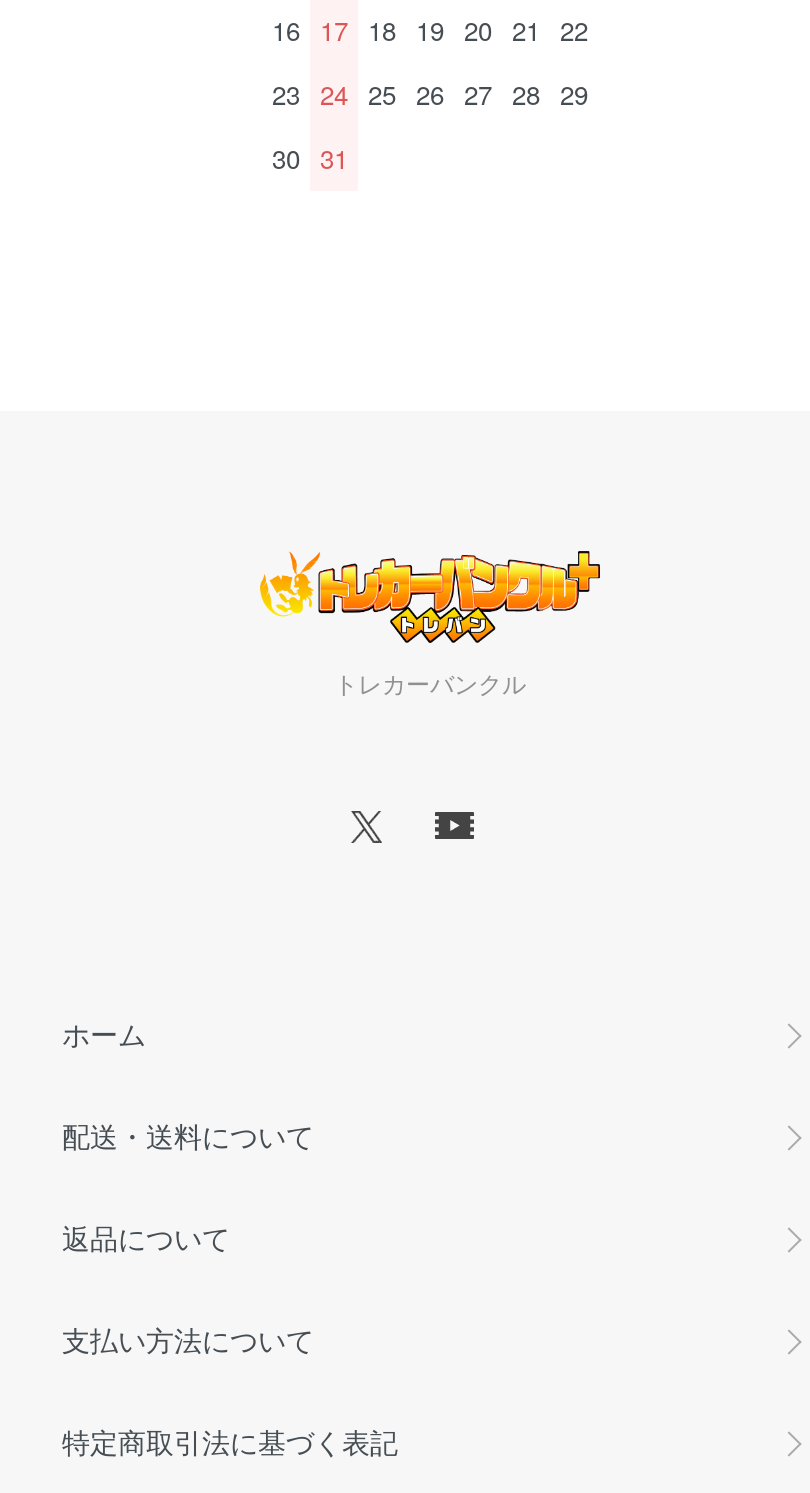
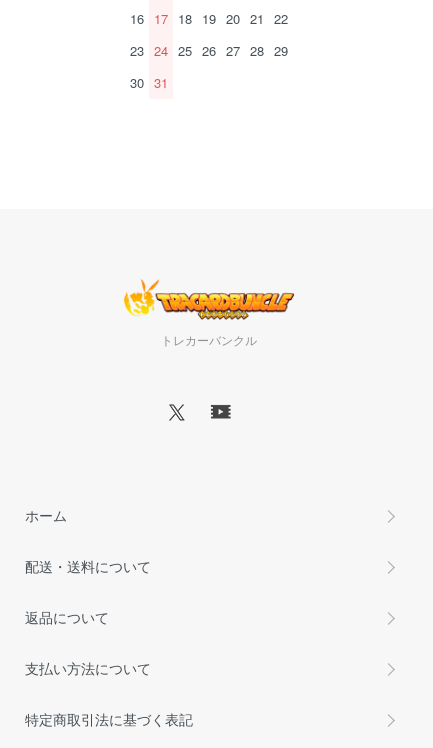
- [image]
+ [image]
